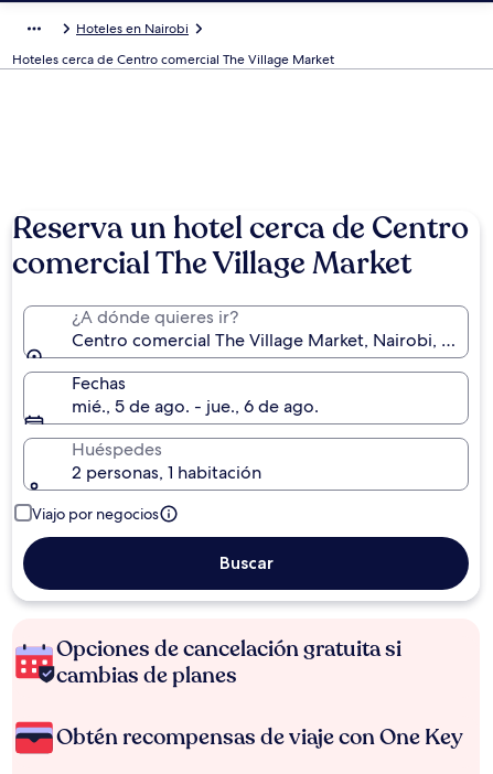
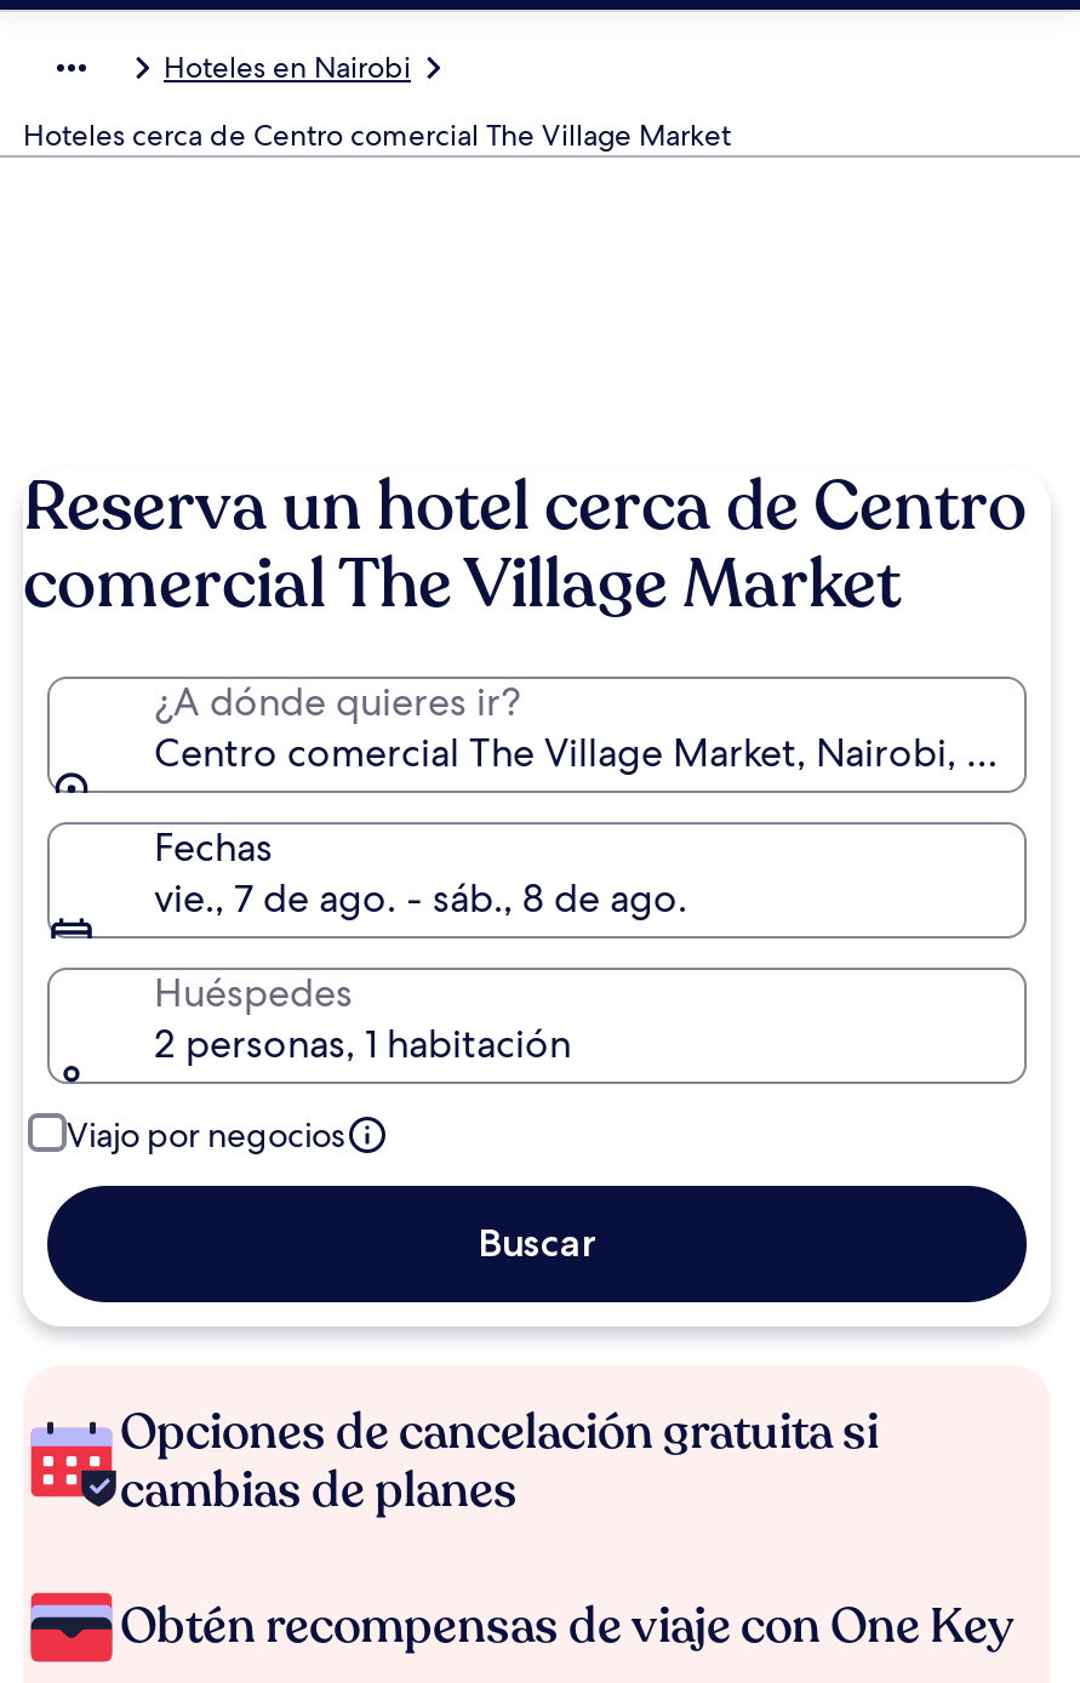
- mié., 5 de ago. - jue., 6 de ago.
+ vie., 7 de ago. - sáb., 8 de ago.
